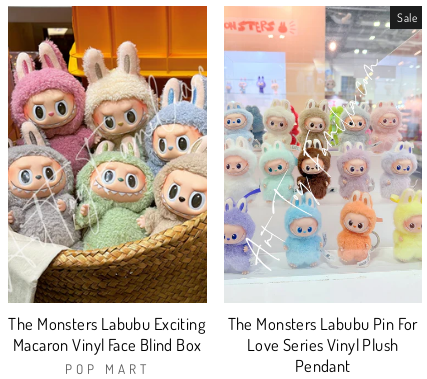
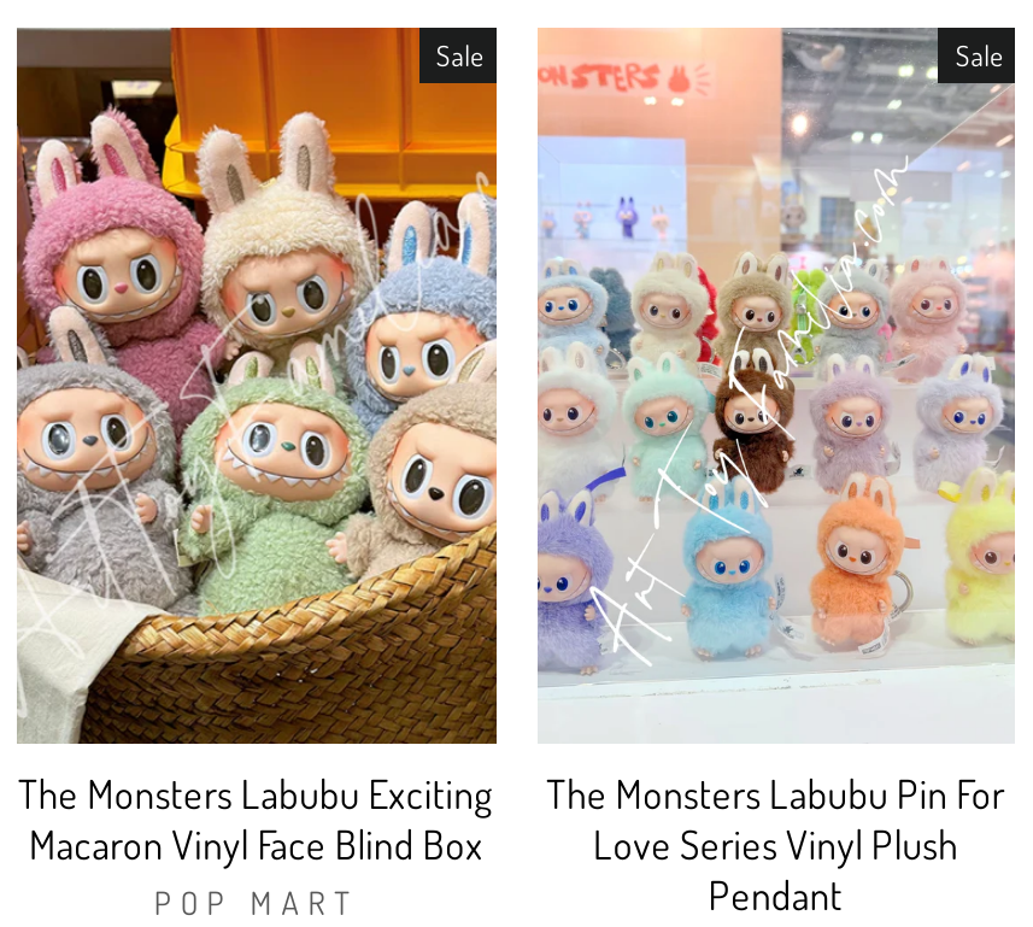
+ Sale
